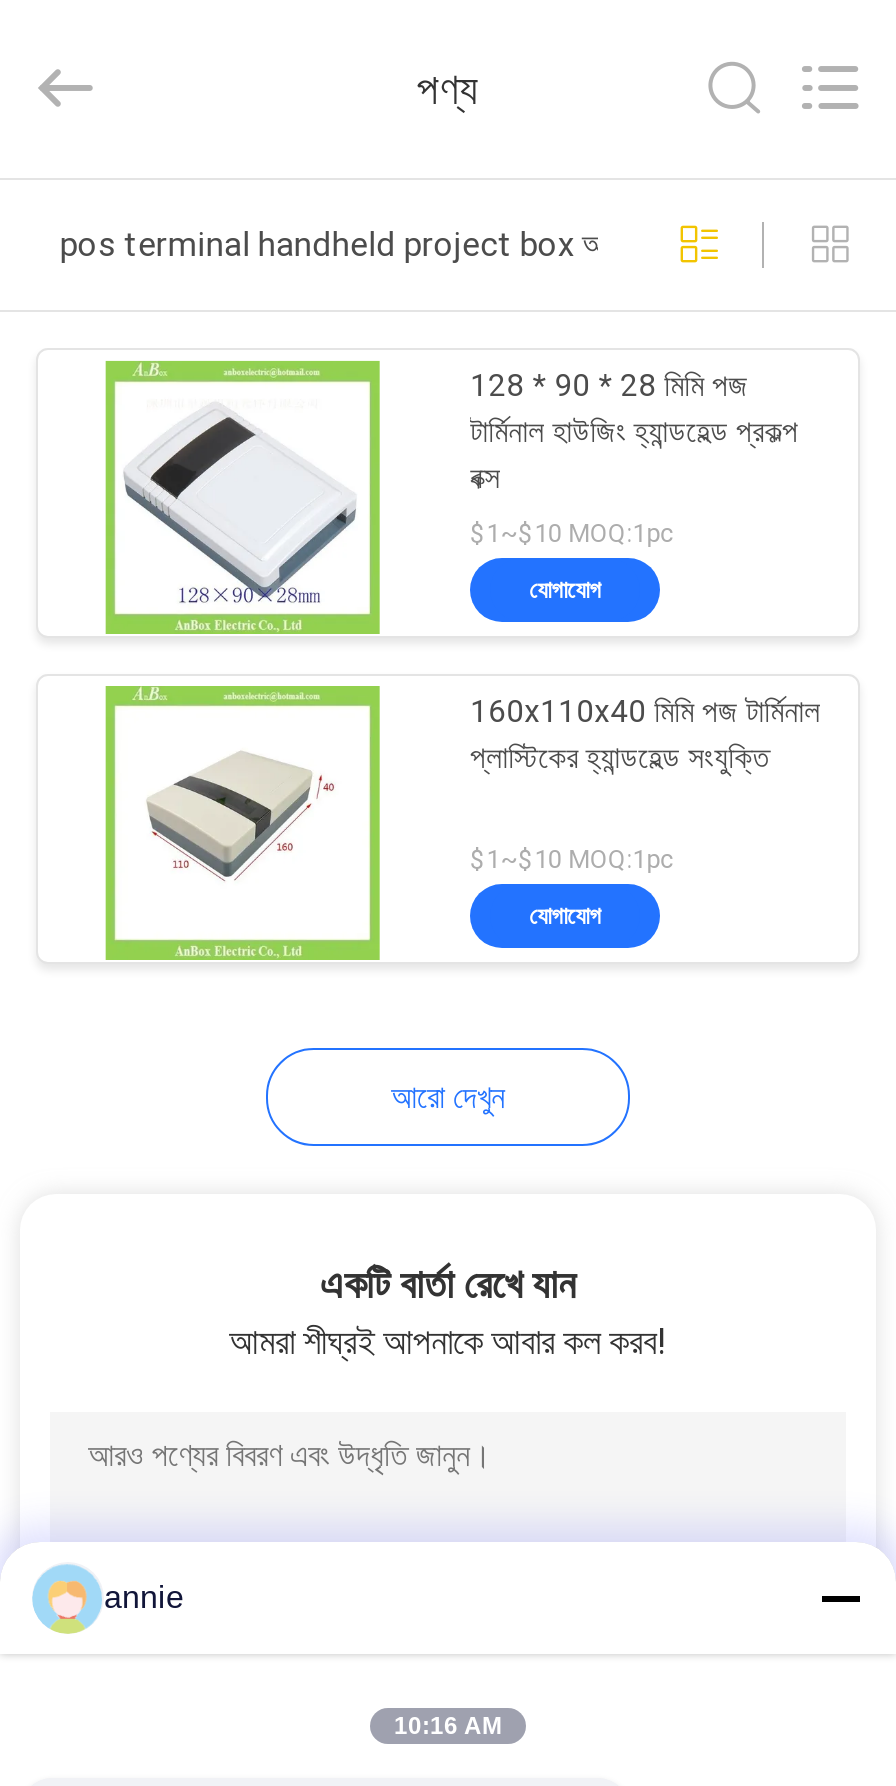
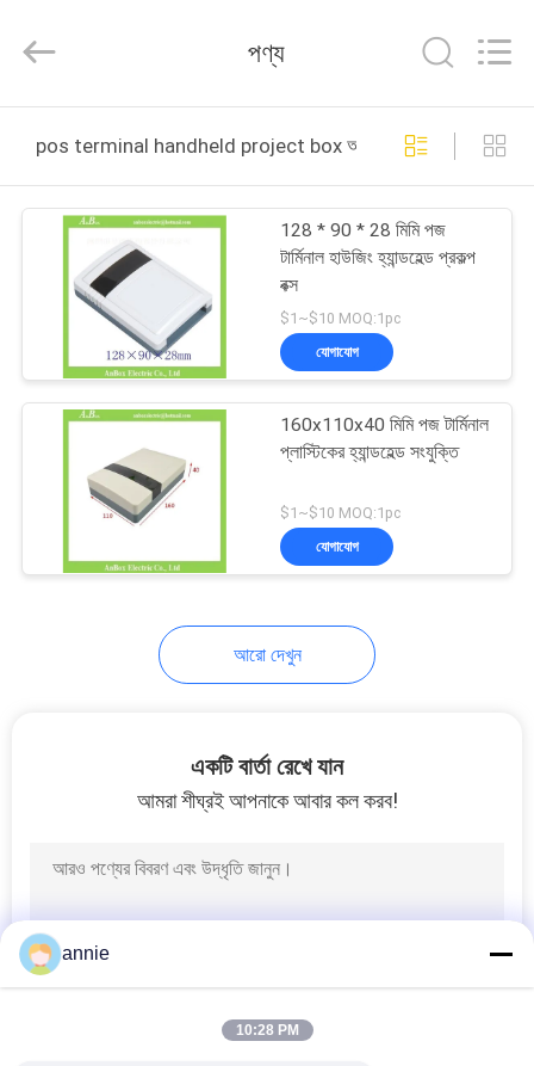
- 10:16 AM
+ 10:28 PM
